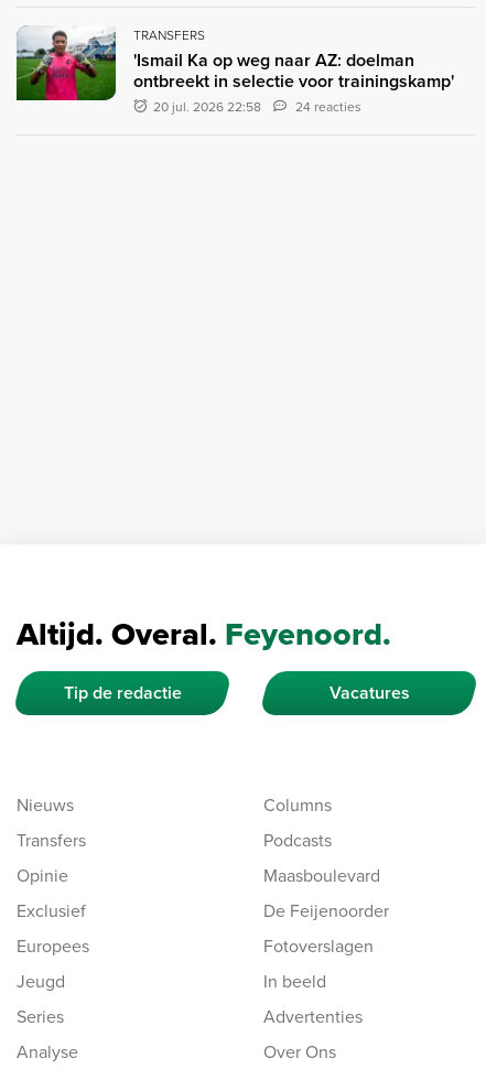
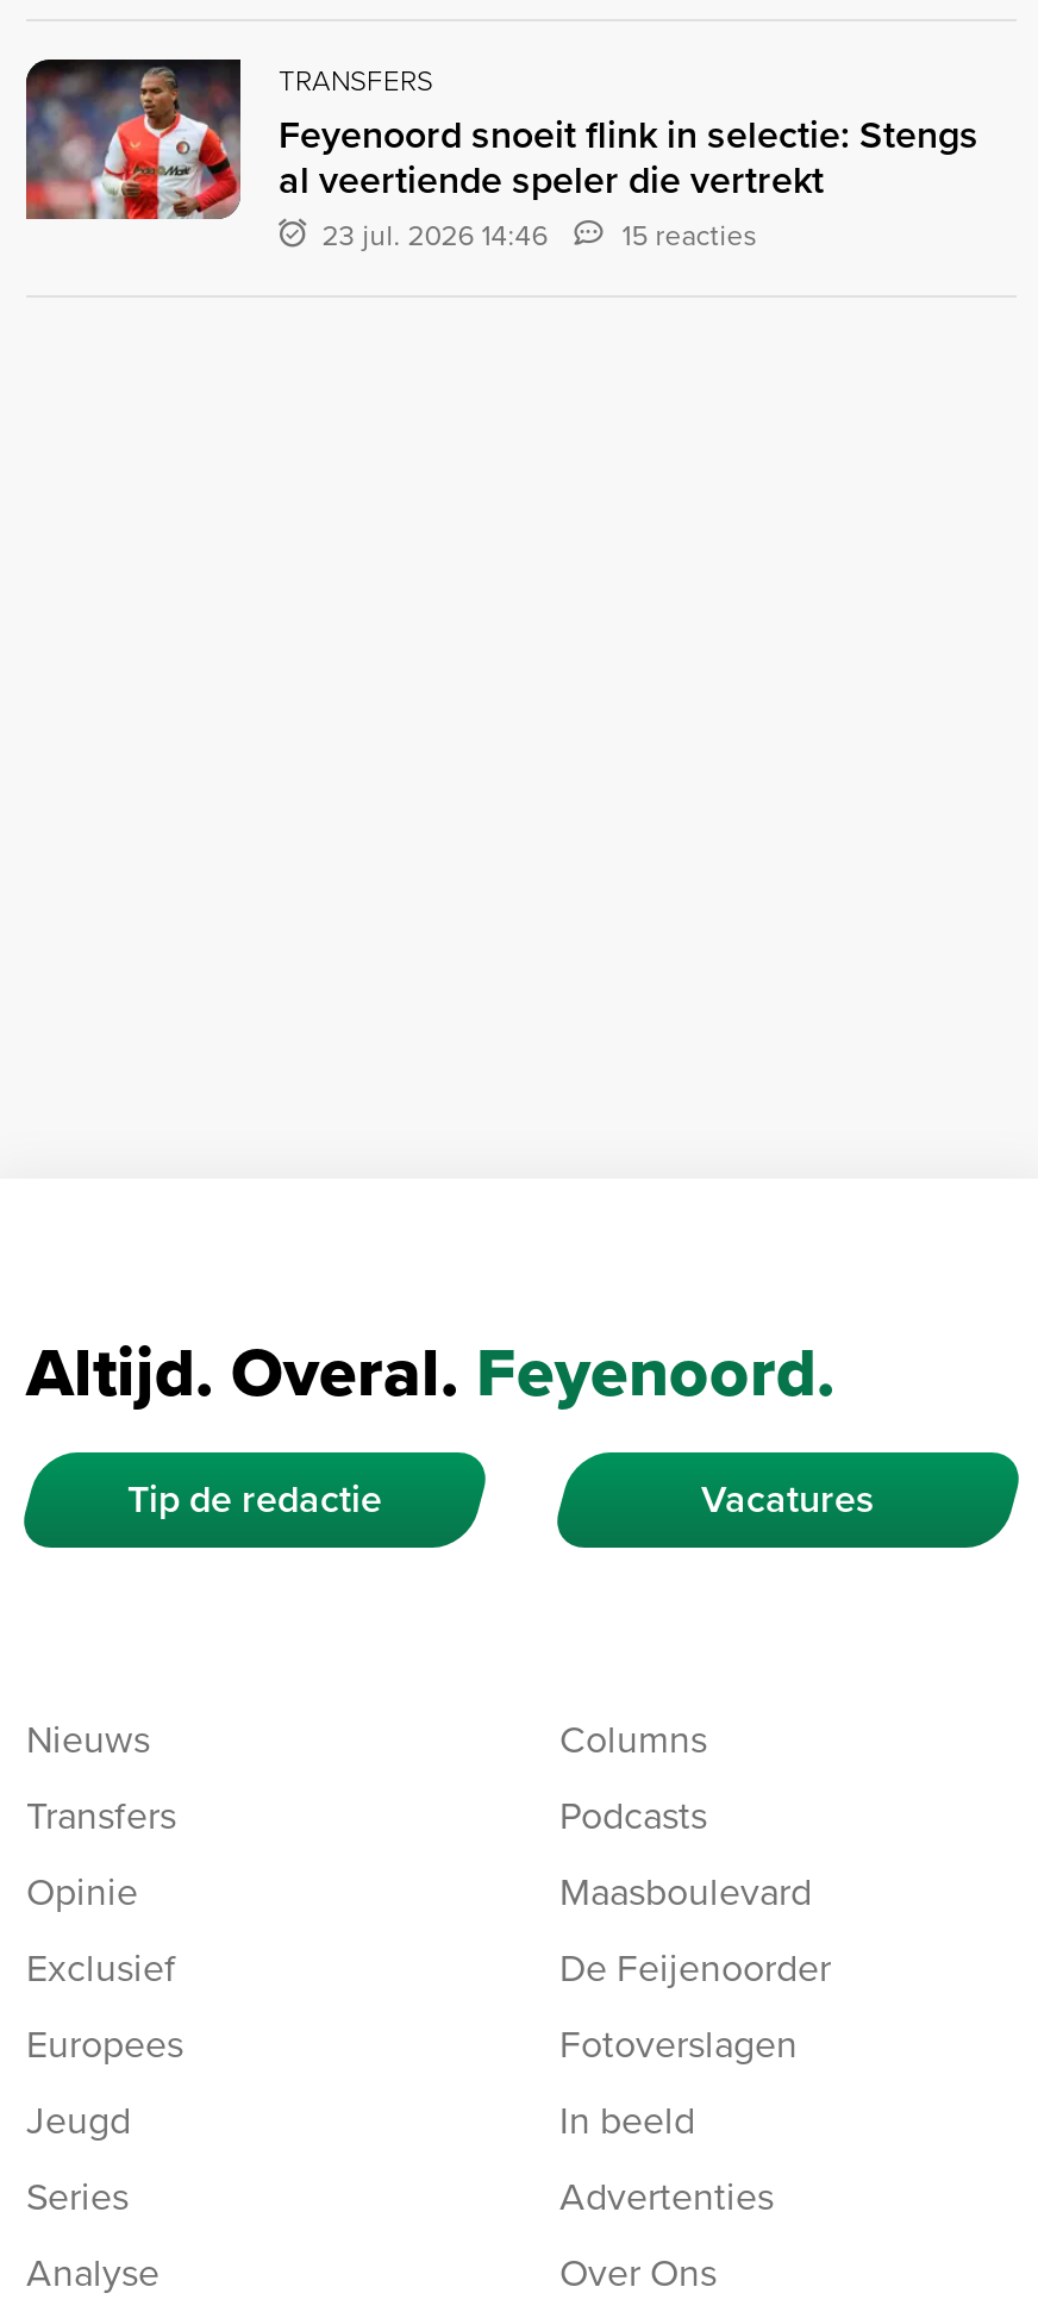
- [image]
- 'Ismail Ka op weg naar AZ: doelman
- ontbreekt in selectie voor trainingskamp'
- 20 jul. 2026 22:58
- 24 reacties
+ [image]
+ Feyenoord snoeit flink in selectie: Stengs
+ al veertiende speler die vertrekt
+ 23 jul. 2026 14:46
+ 15 reacties
